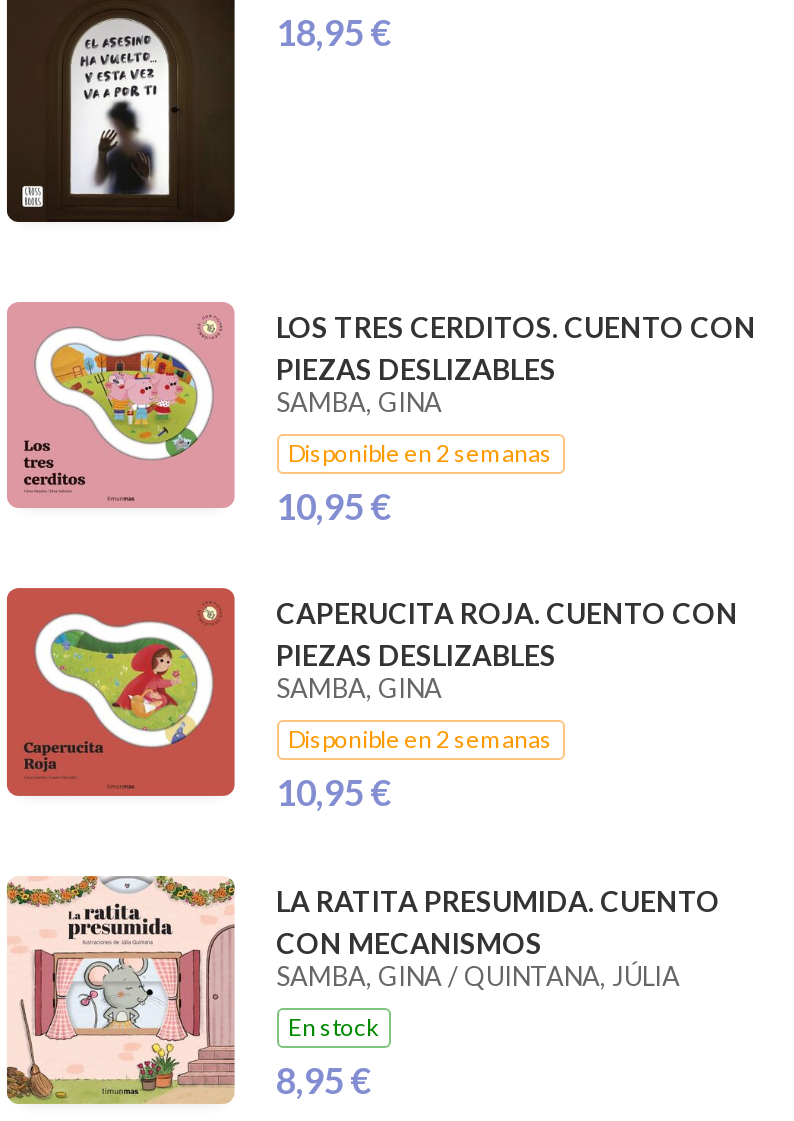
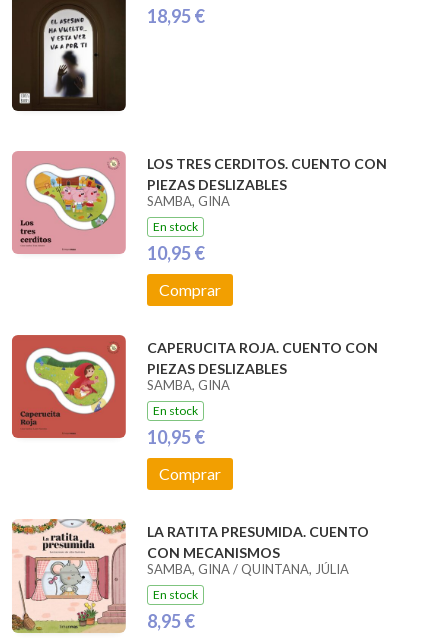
- Disponible en 2 semanas
+ En stock

+ Comprar

- Disponible en 2 semanas
+ En stock

+ Comprar
